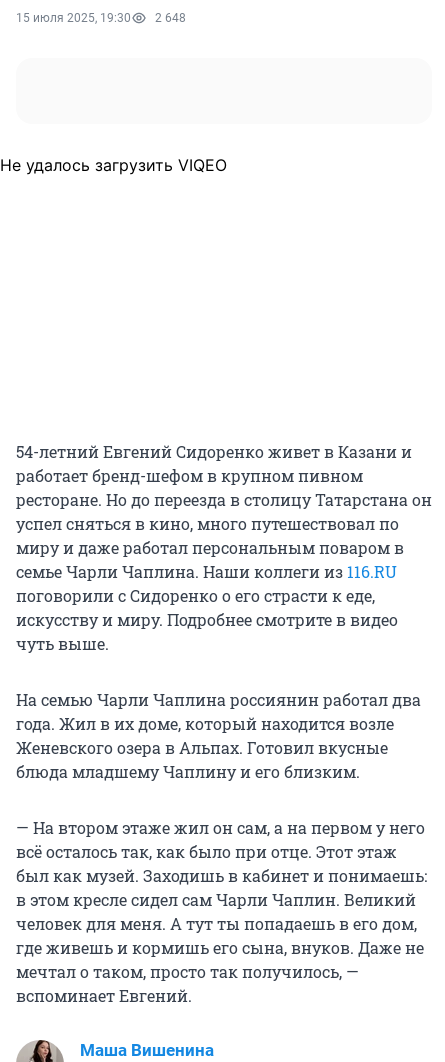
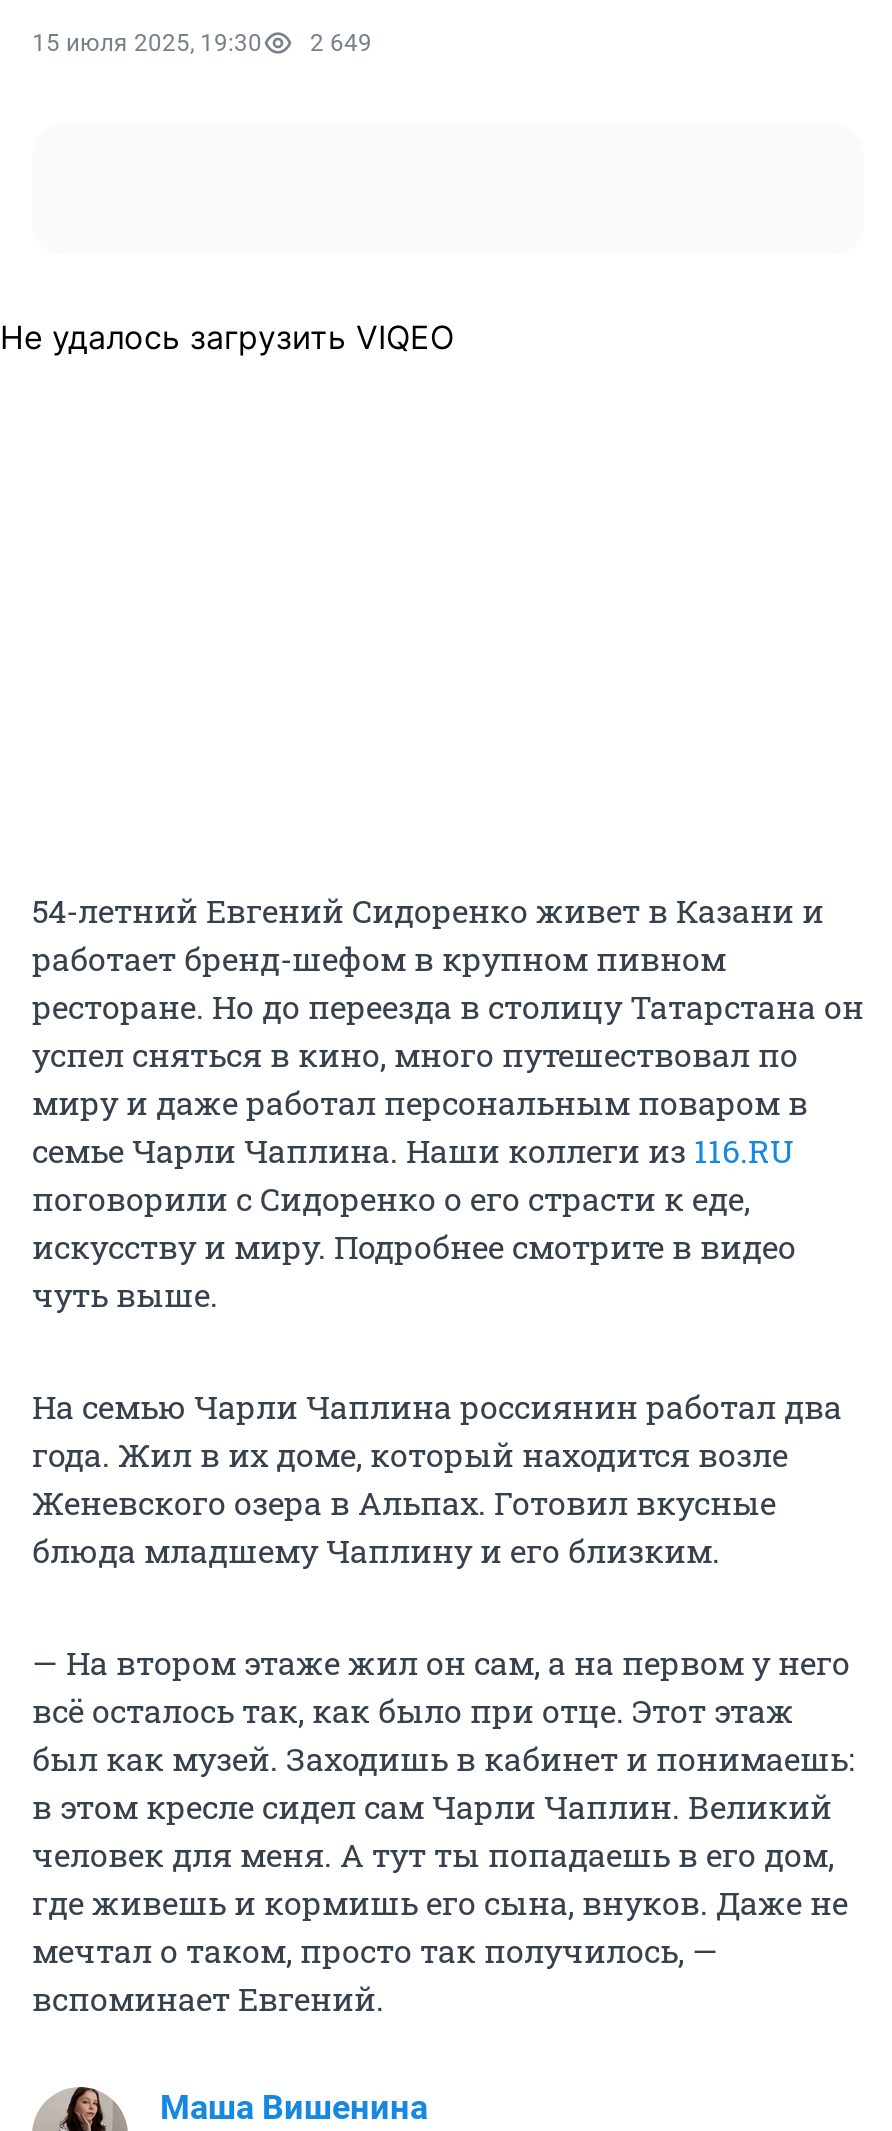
- 15 июля 2025, 19:30 2 648
+ 15 июля 2025, 19:30 2 649
